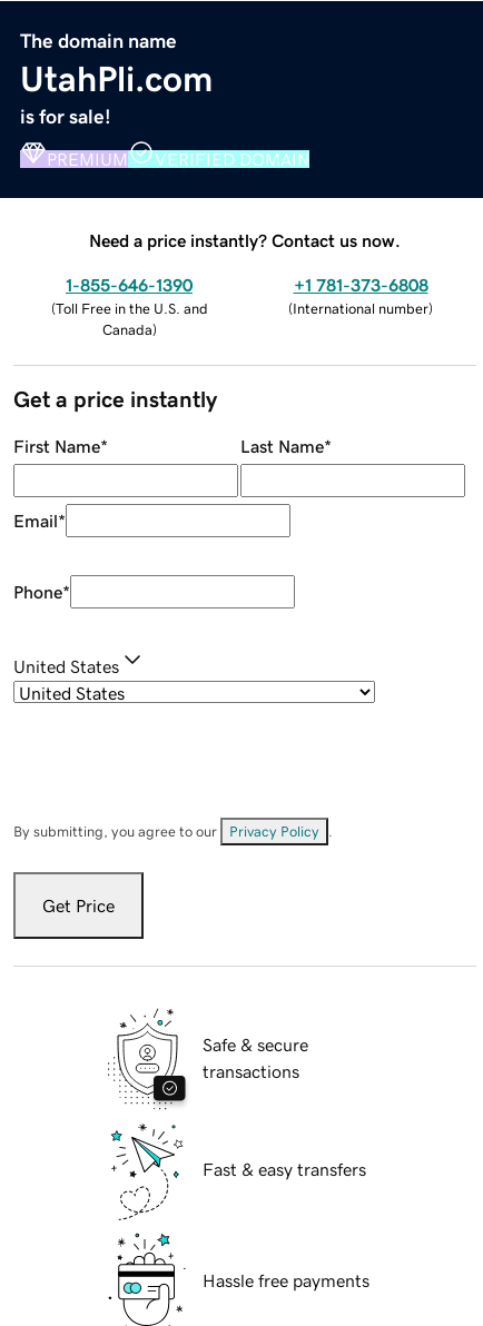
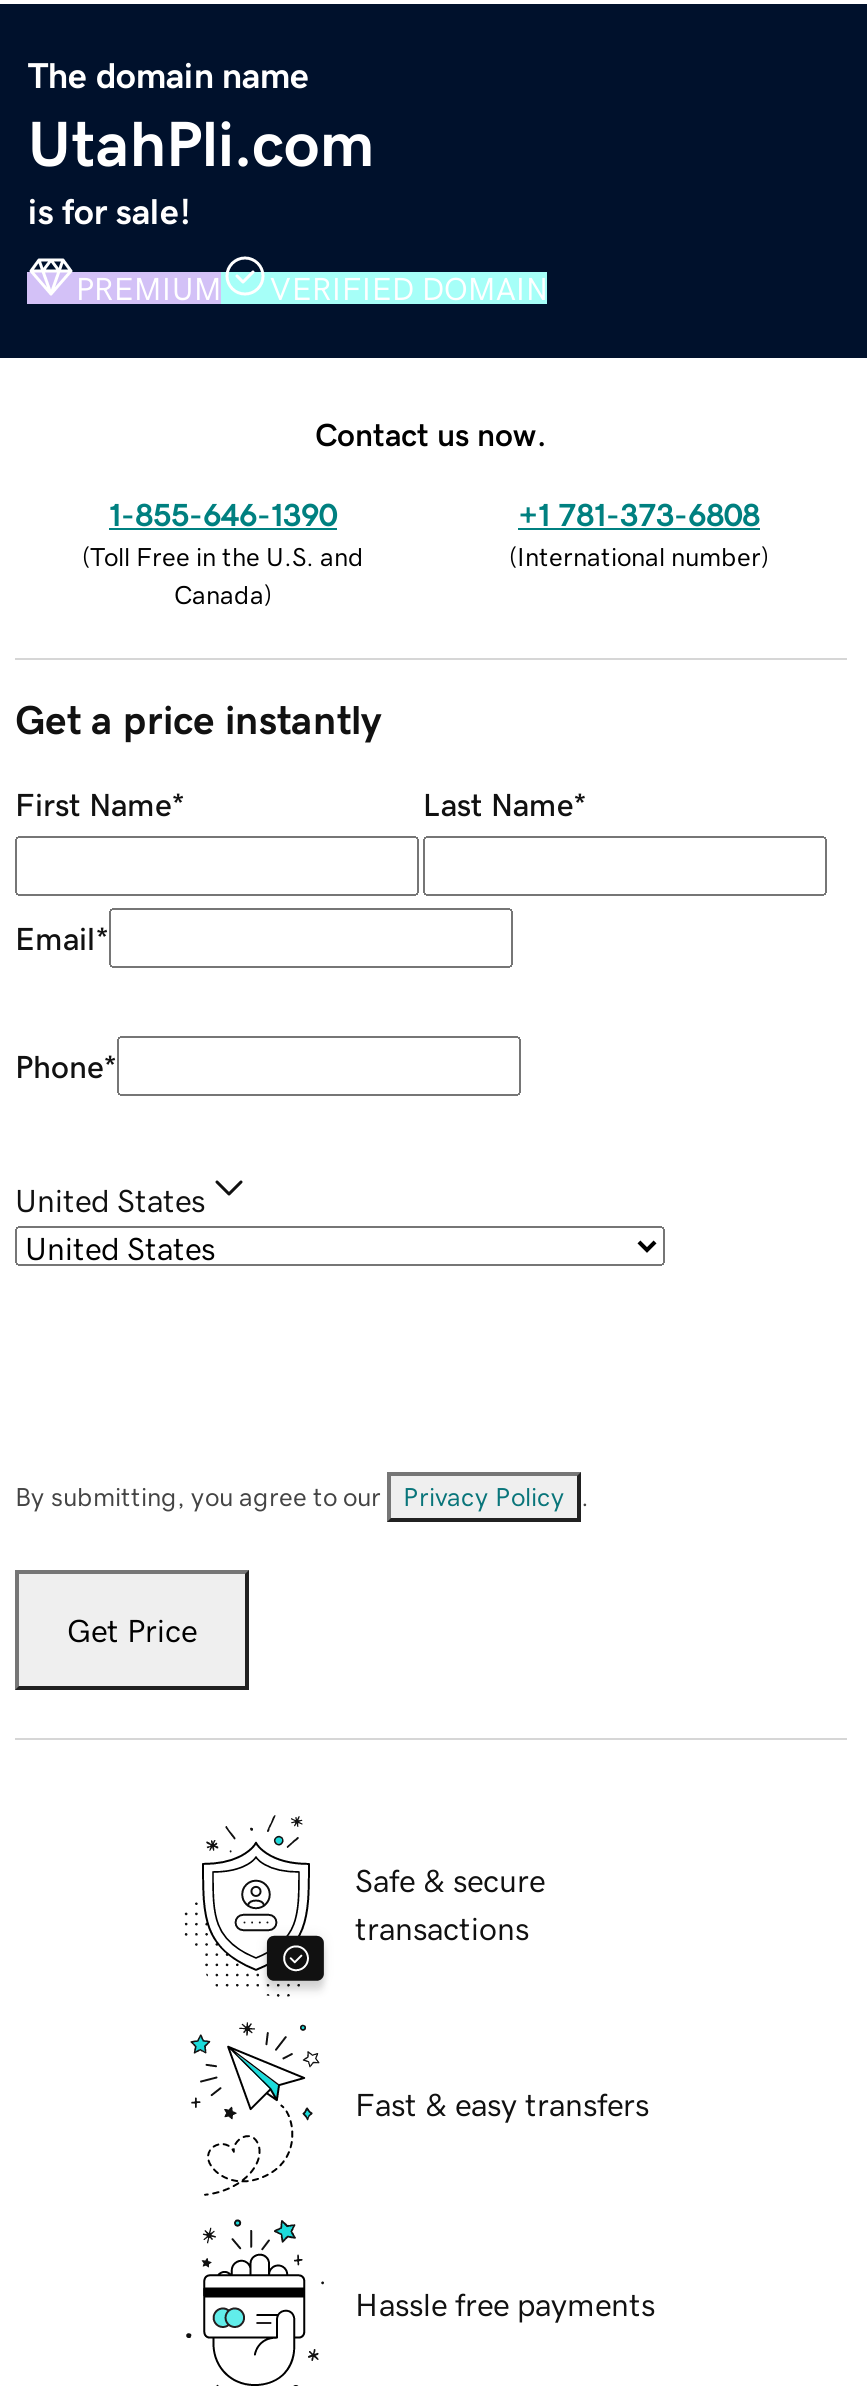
- Need a price instantly? Contact us now.
+ Contact us now.
